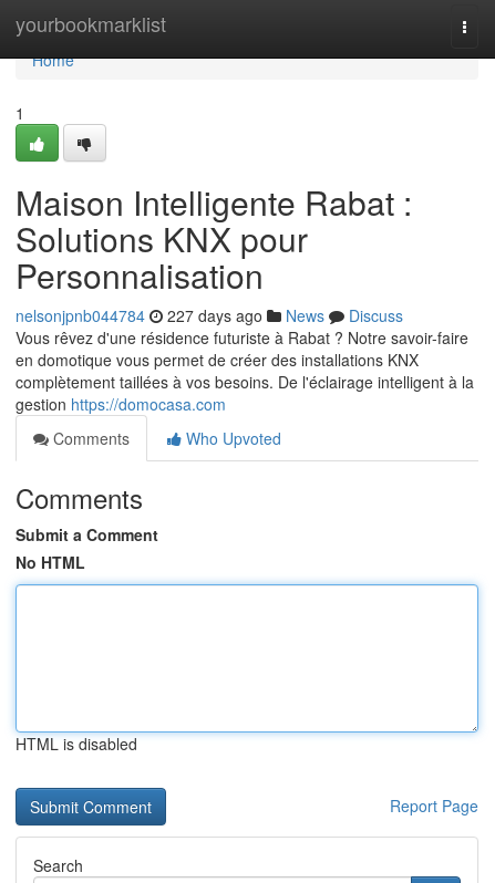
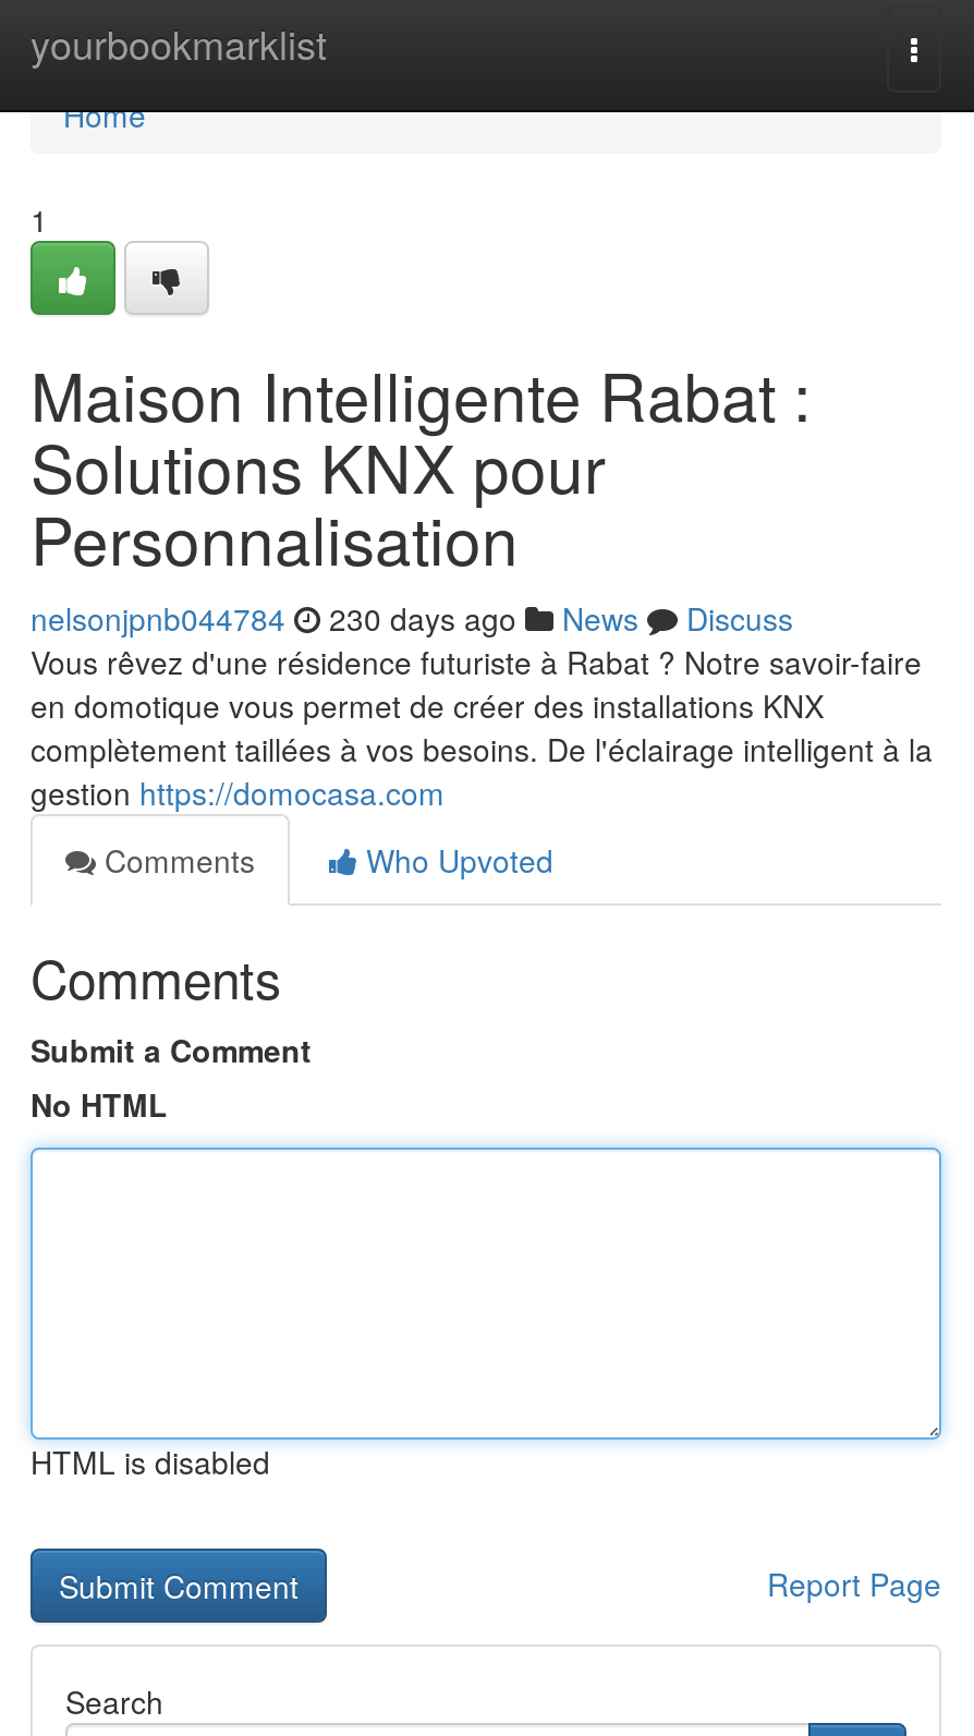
- nelsonjpnb044784 227 days ago News Discuss
+ nelsonjpnb044784 230 days ago News Discuss
